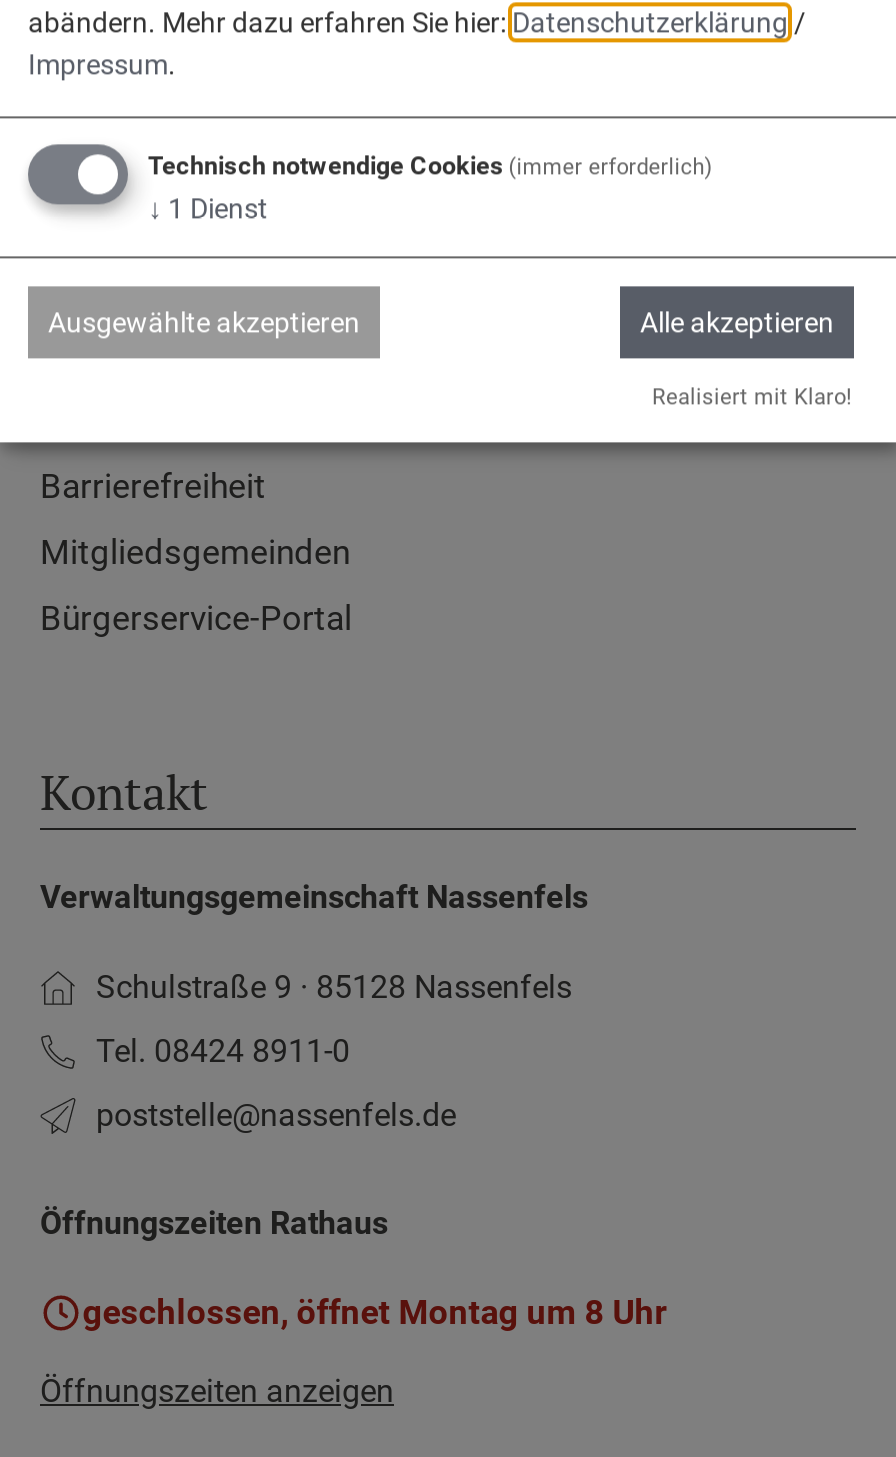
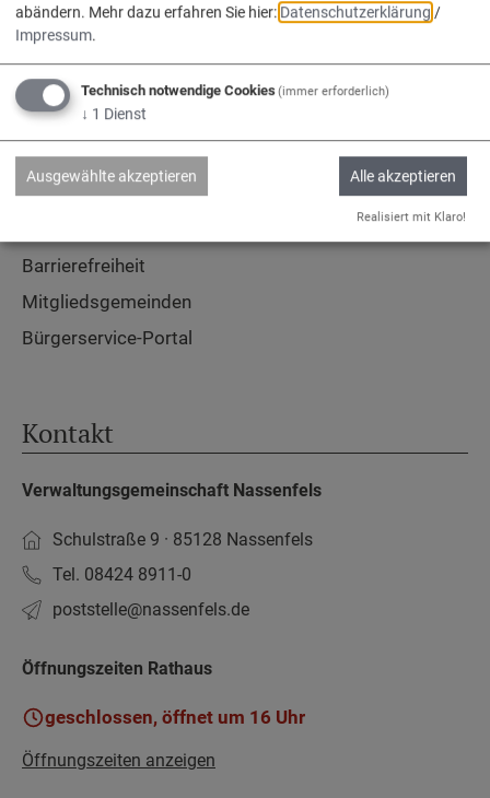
- geschlossen, öffnet Montag um 8 Uhr
+ geschlossen, öffnet um 16 Uhr
